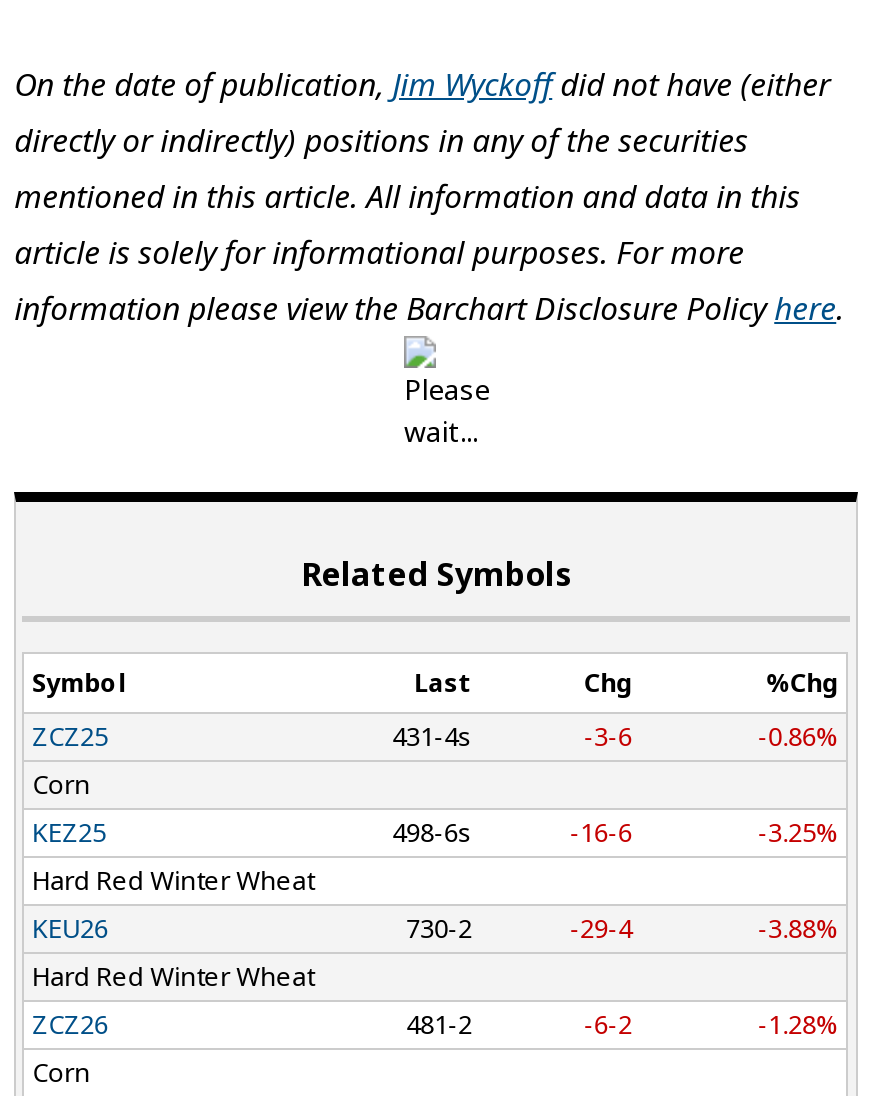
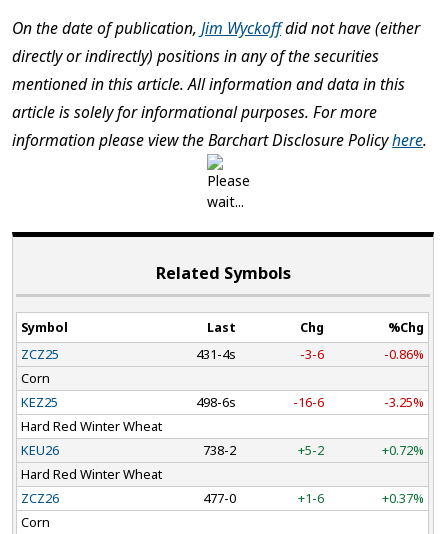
- 730-2
+ 738-2

- -29-4
+ +5-2

- -3.88%
+ +0.72%

- 481-2
+ 477-0

- -6-2
+ +1-6

- -1.28%
+ +0.37%
